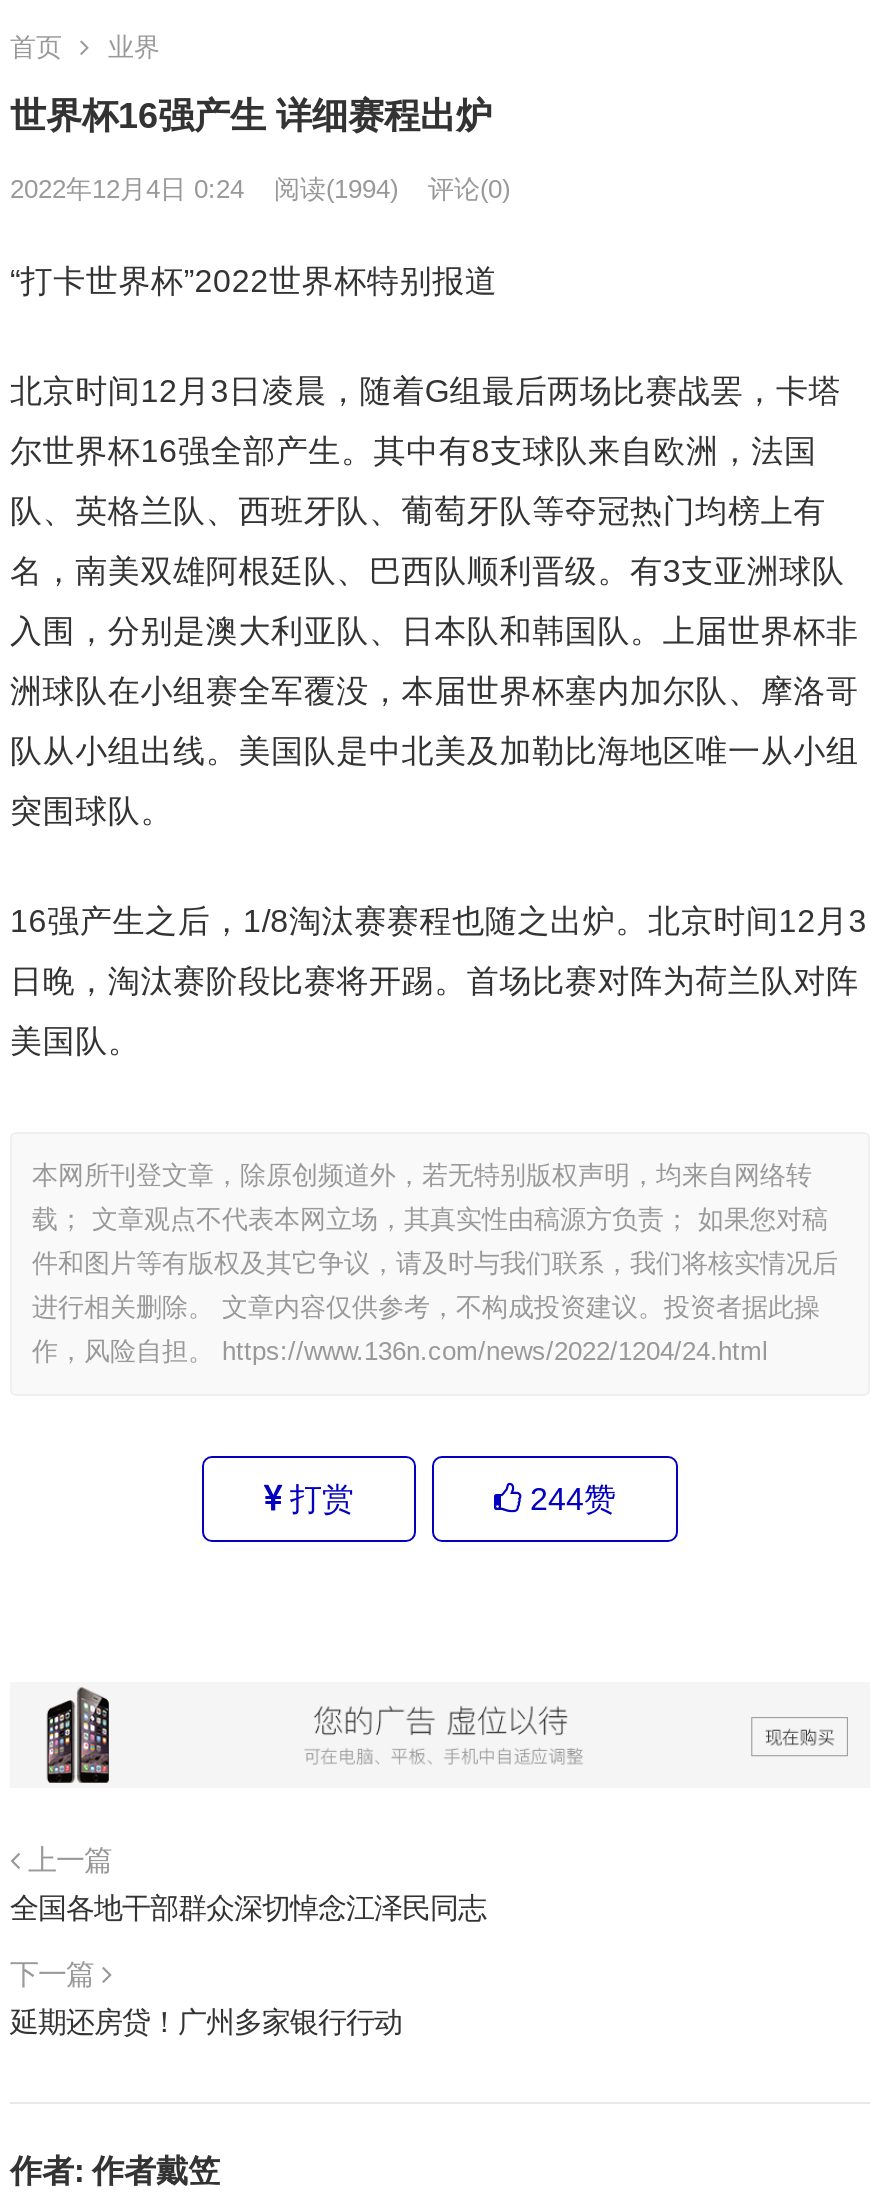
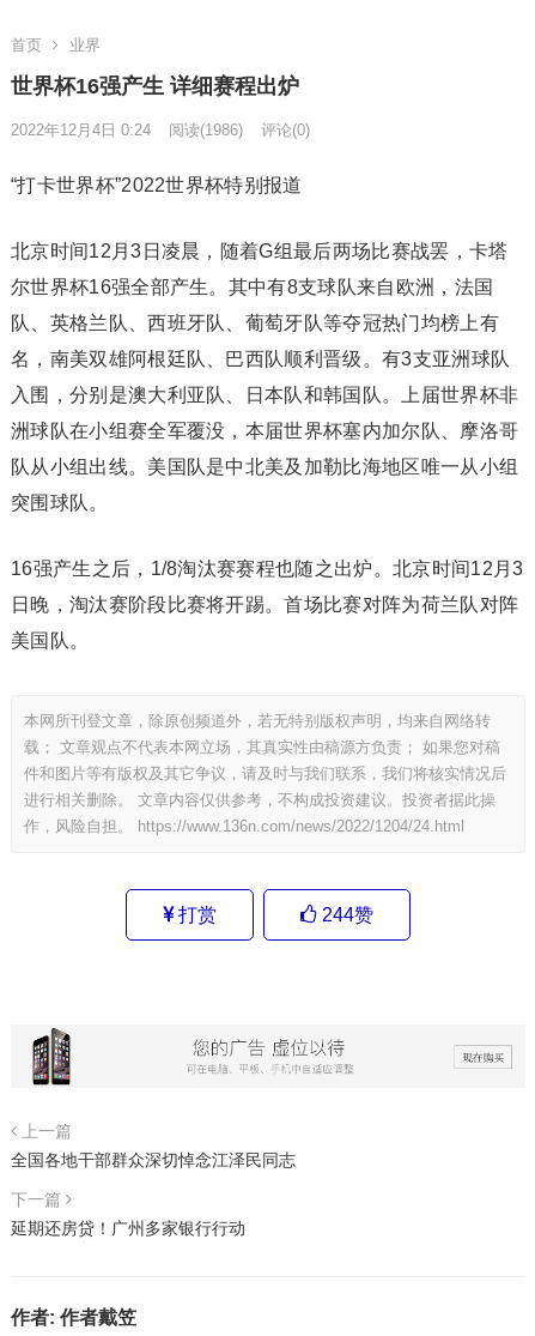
- 2022年12月4日 0:24 阅读(1994) 评论(0)
+ 2022年12月4日 0:24 阅读(1986) 评论(0)
